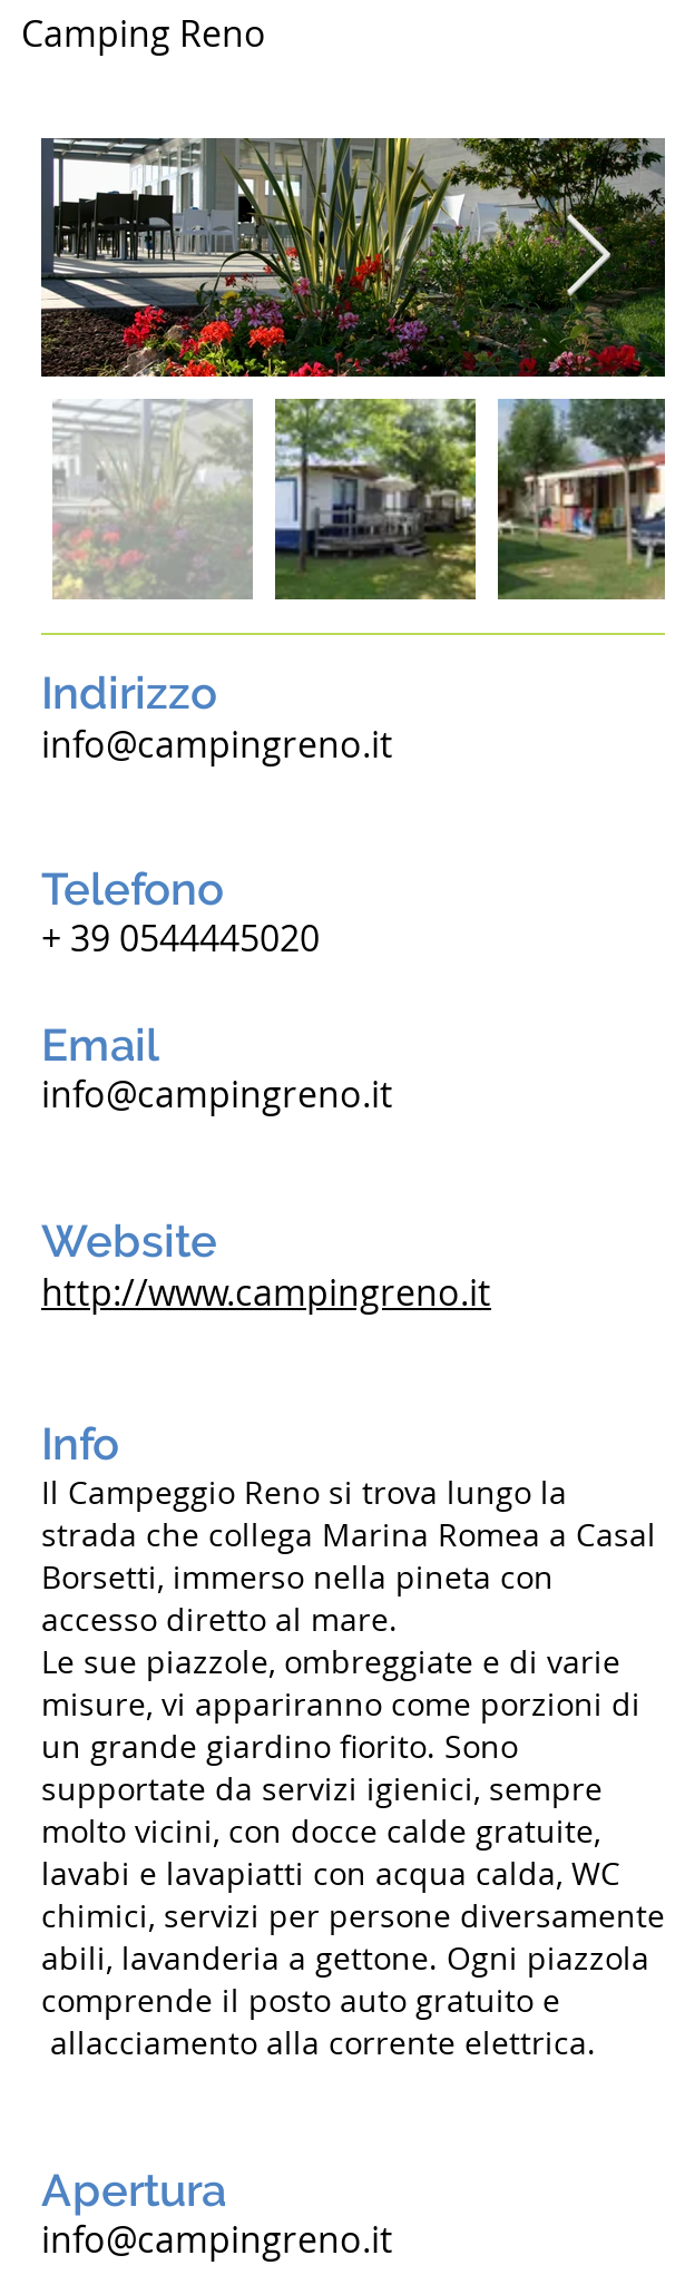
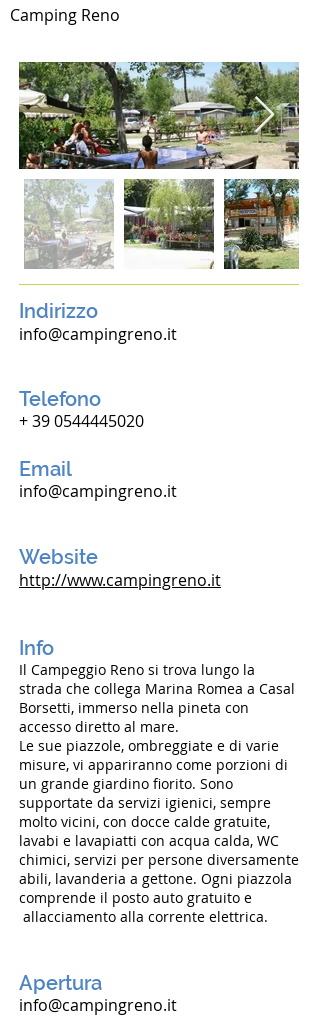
- [image]
+ [image]

- [image]
+ [image]

- [image]
+ [image]

- [image]
+ [image]
